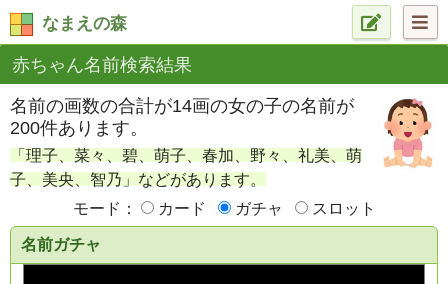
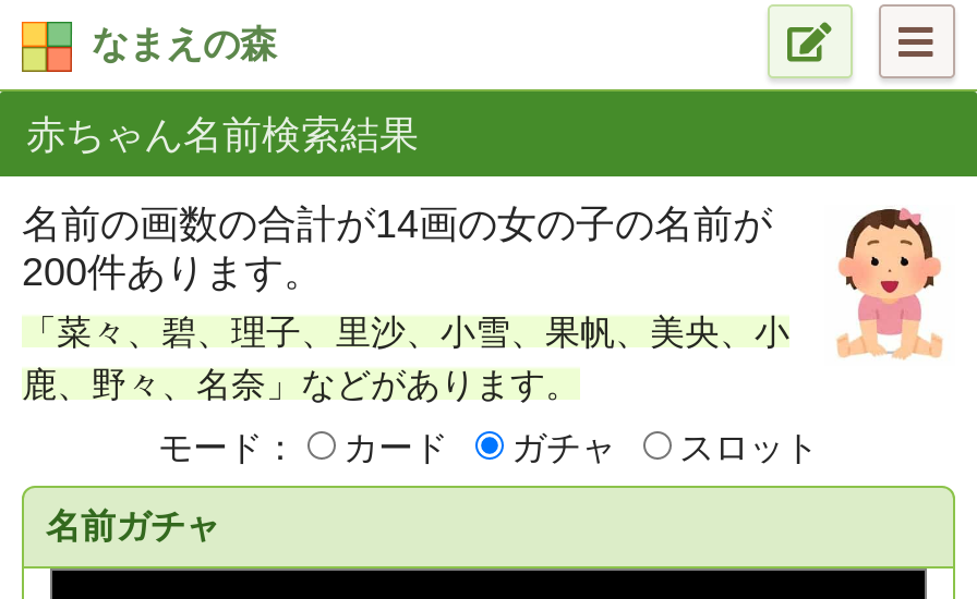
- 「理子、菜々、碧、萌子、春加、野々、礼美、萌
- 子、美央、智乃」などがあります。
+ 「菜々、碧、理子、里沙、小雪、果帆、美央、小
+ 鹿、野々、名奈」などがあります。
